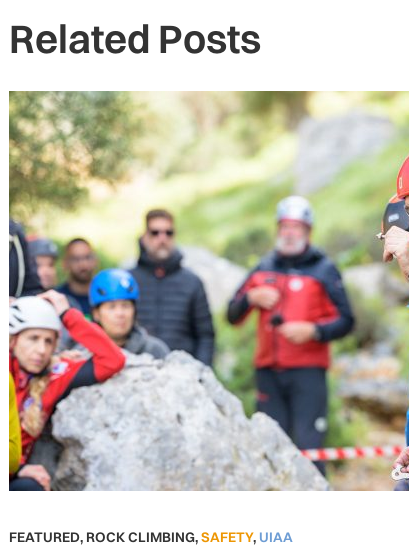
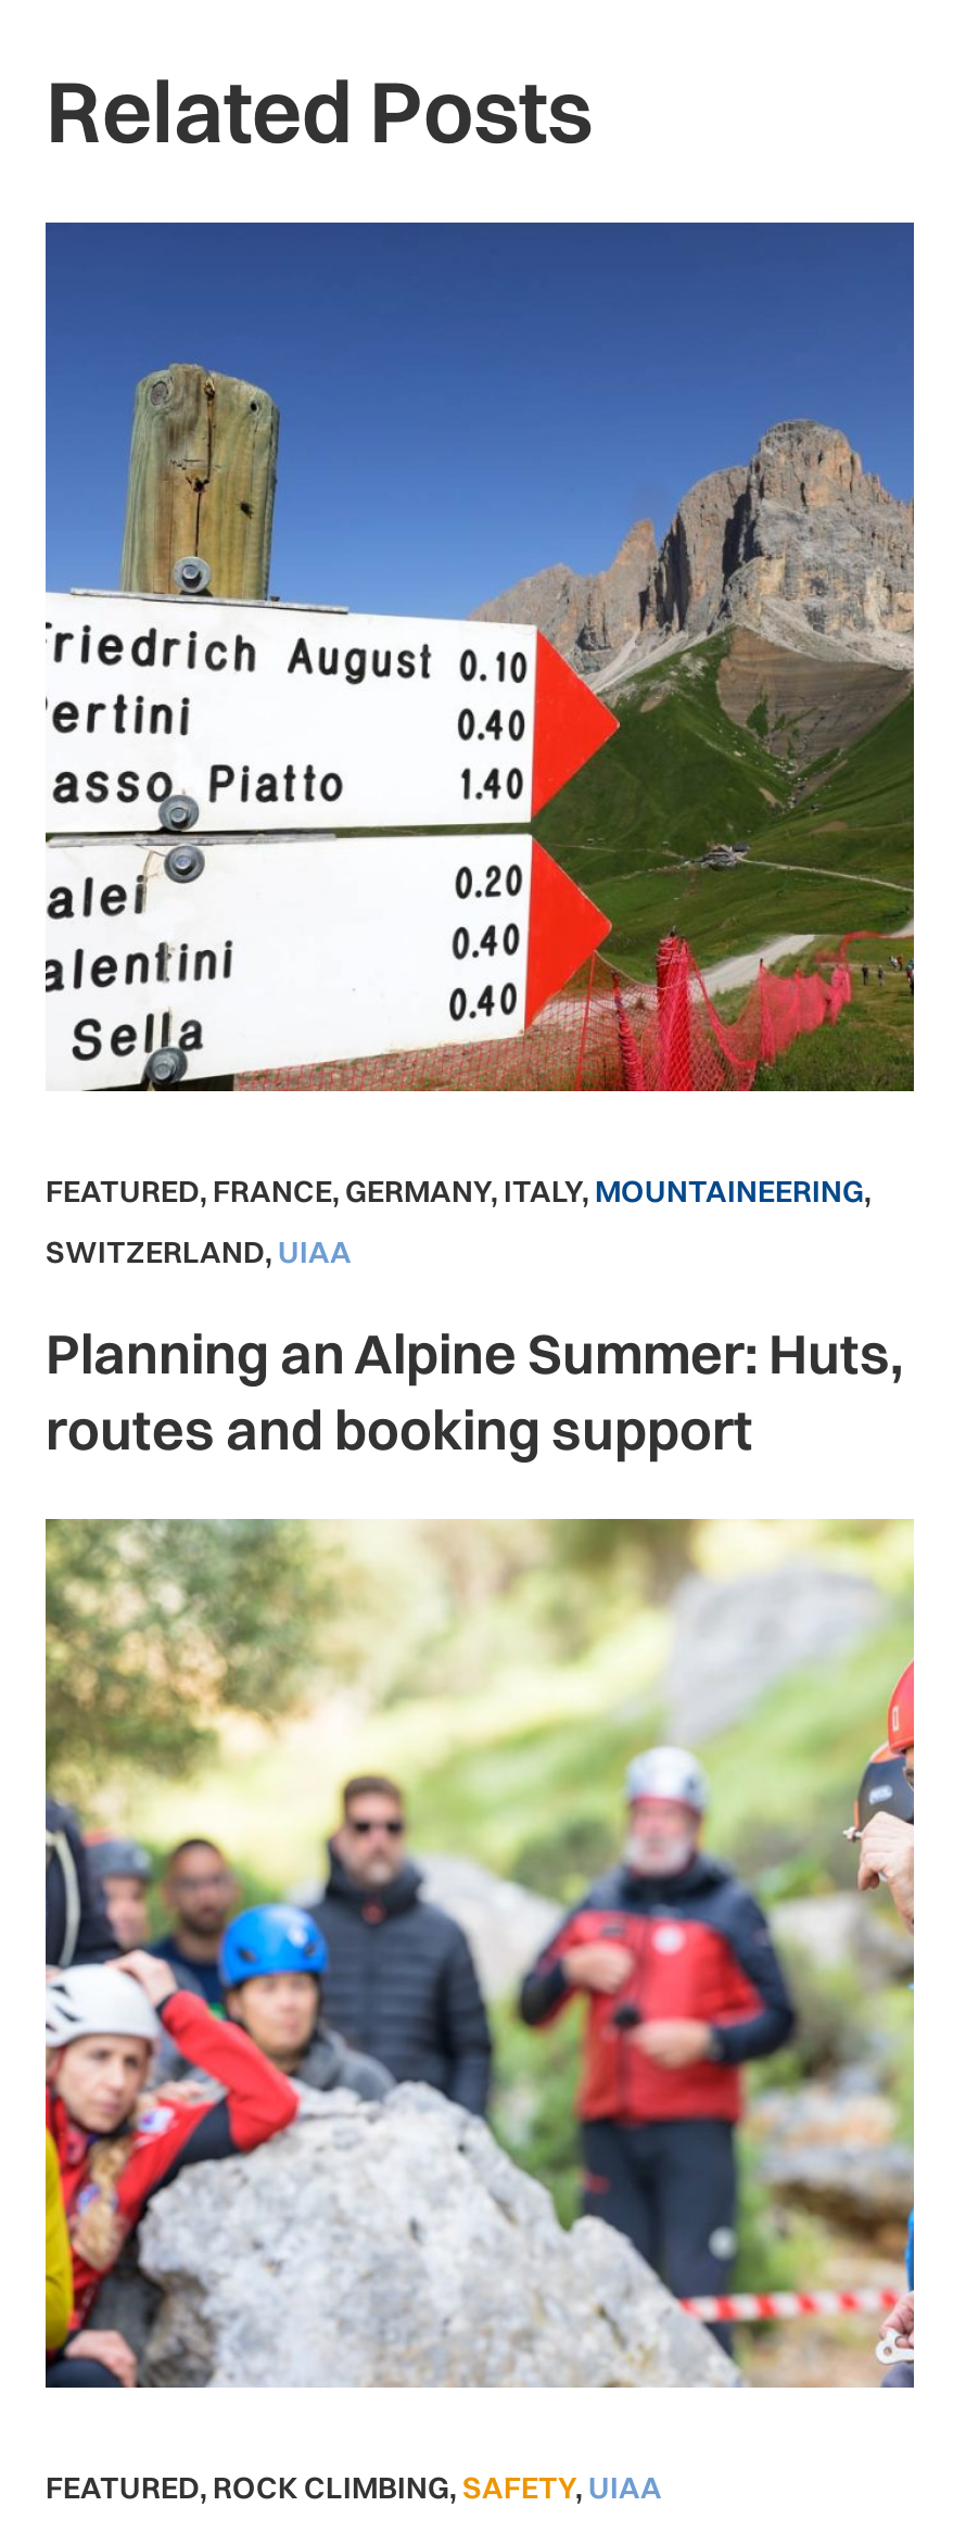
+ [image]
+ FEATURED, FRANCE, GERMANY, ITALY, MOUNTAINEERING,
+ SWITZERLAND, UIAA
+ Planning an Alpine Summer: Huts,
+ routes and booking support
